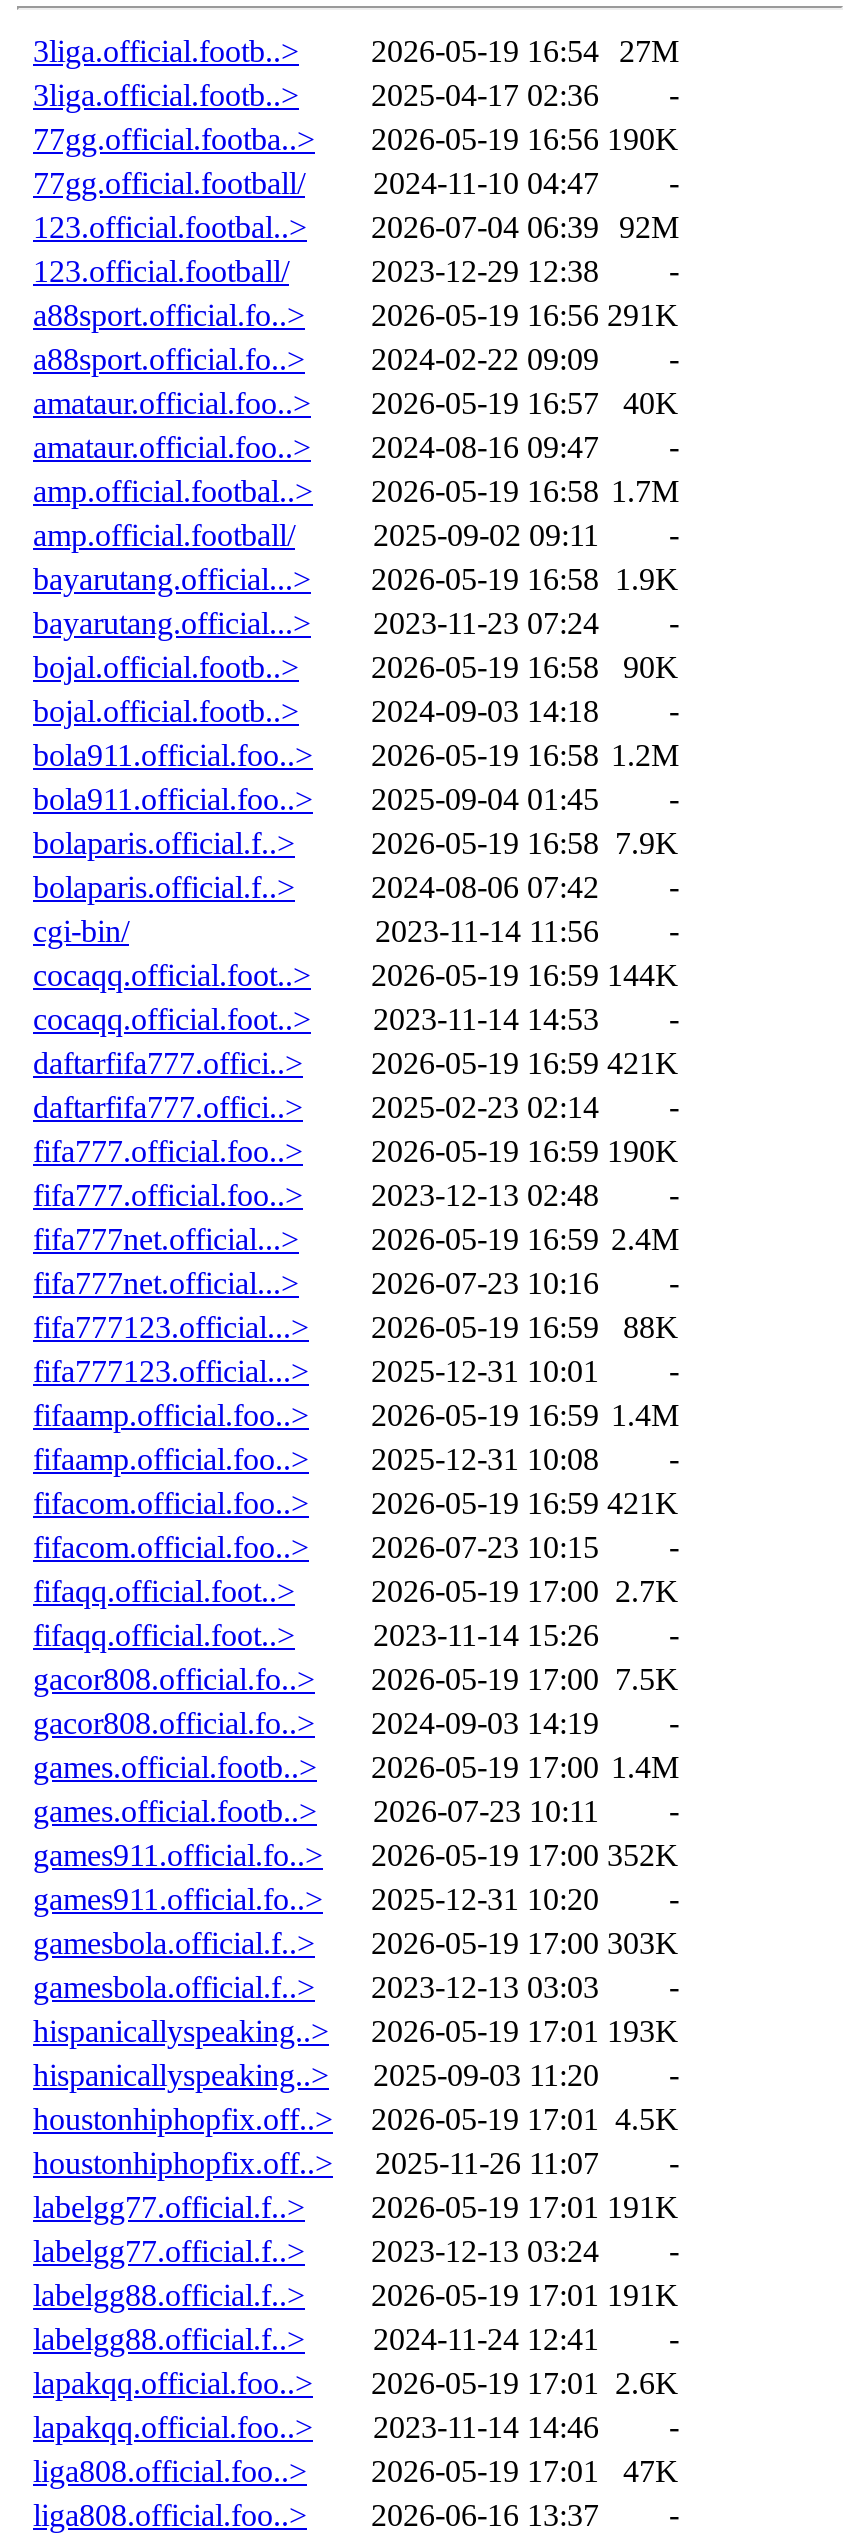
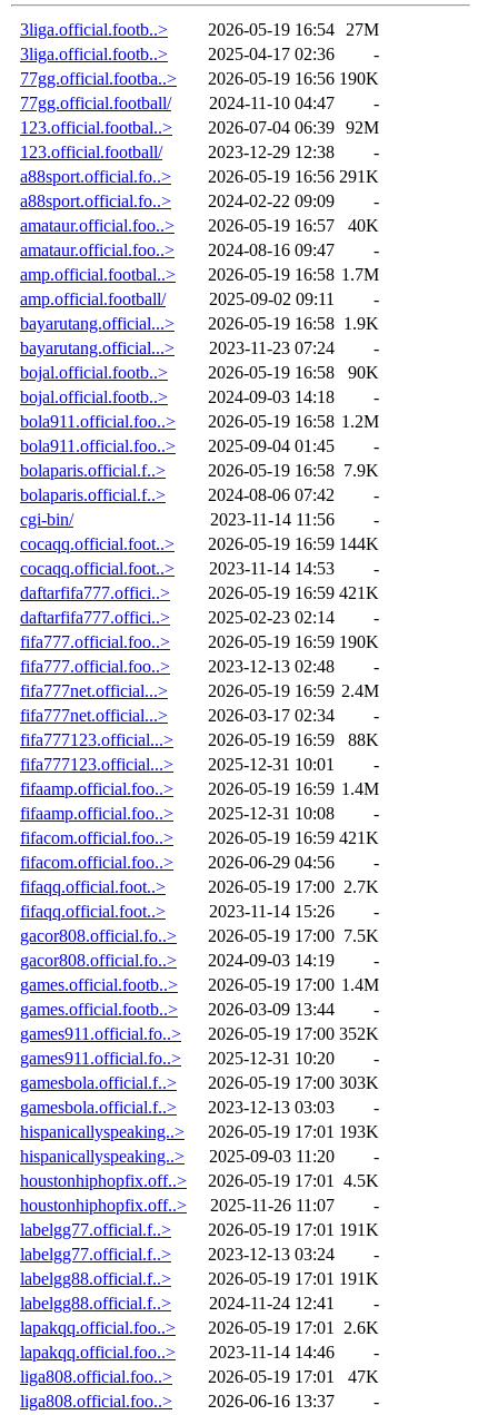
- 2026-07-23 10:16
+ 2026-03-17 02:34

- fifacom.official.foo..> 2026-07-23 10:15
+ fifacom.official.foo..> 2026-06-29 04:56

- games.official.footb..> 2026-07-23 10:11
+ games.official.footb..> 2026-03-09 13:44
